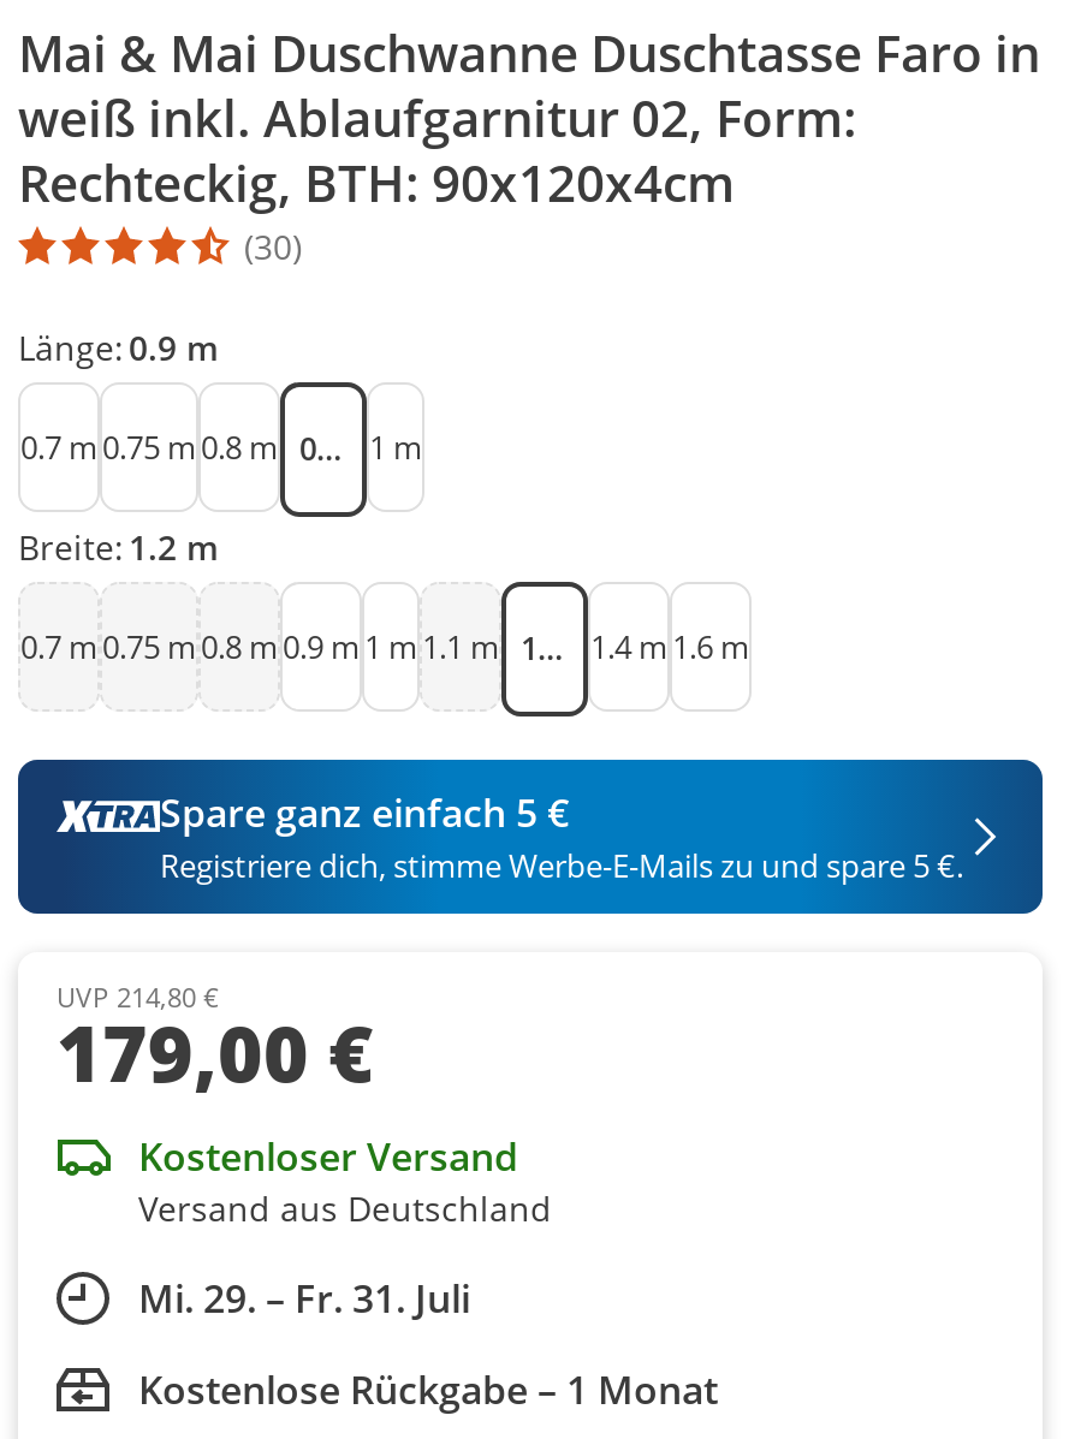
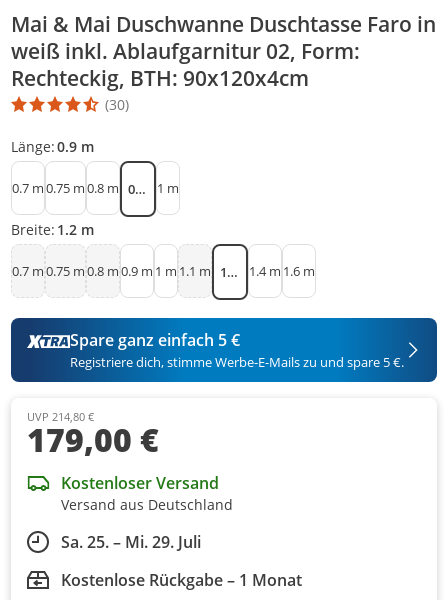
- Mi. 29. – Fr. 31. Juli
+ Sa. 25. – Mi. 29. Juli
